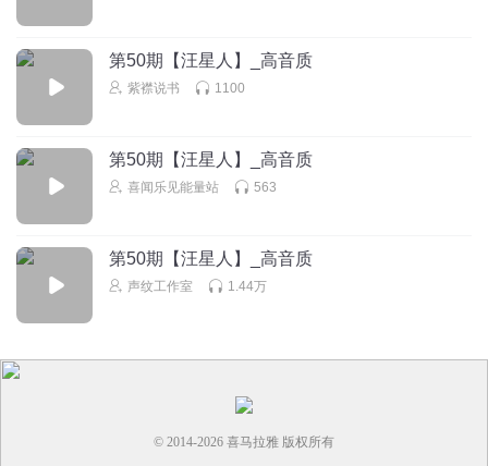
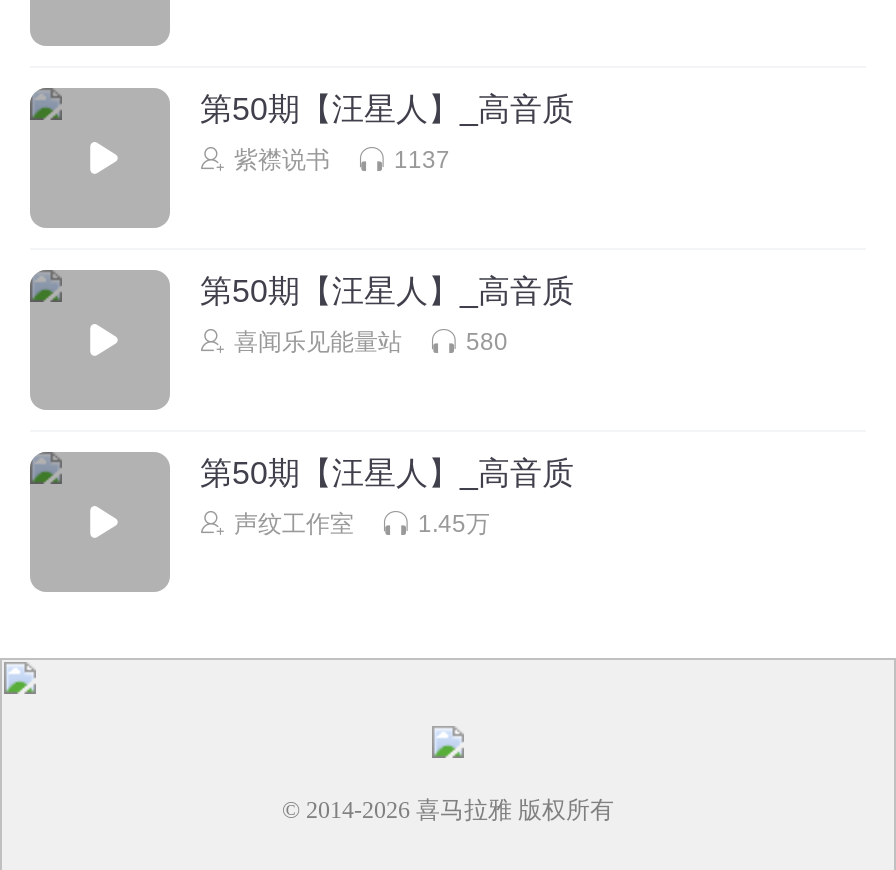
- 1100
+ 1137

- 563
+ 580

- 1.44万
+ 1.45万
